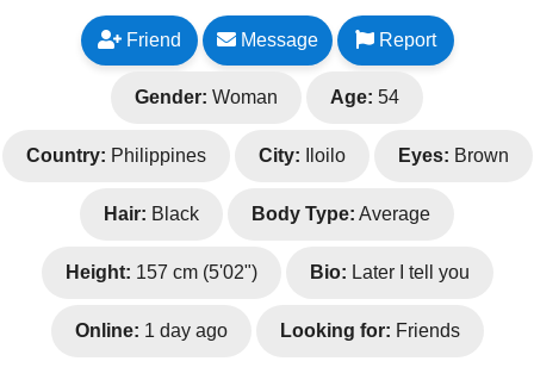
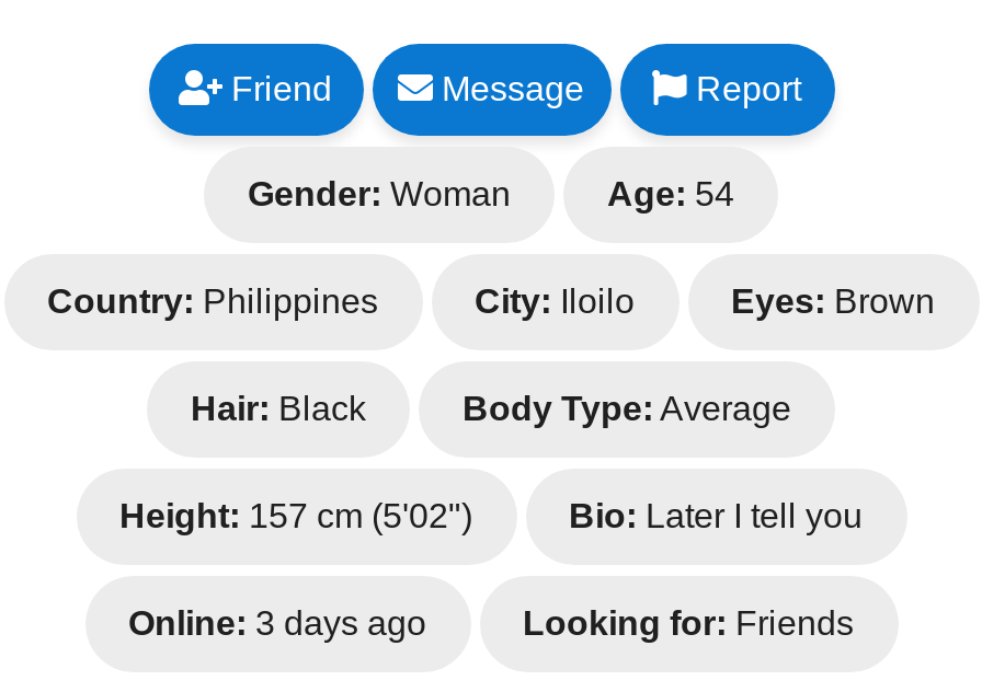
- Online: 1 day ago
+ Online: 3 days ago
